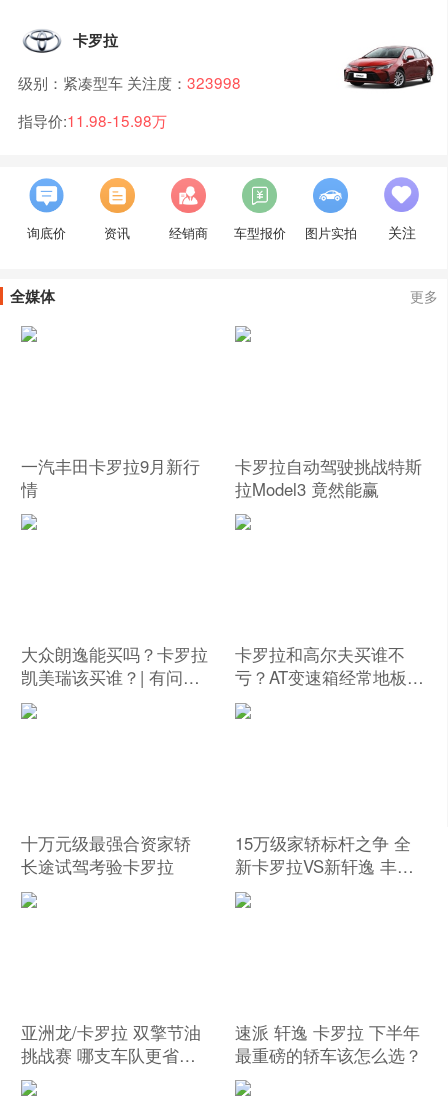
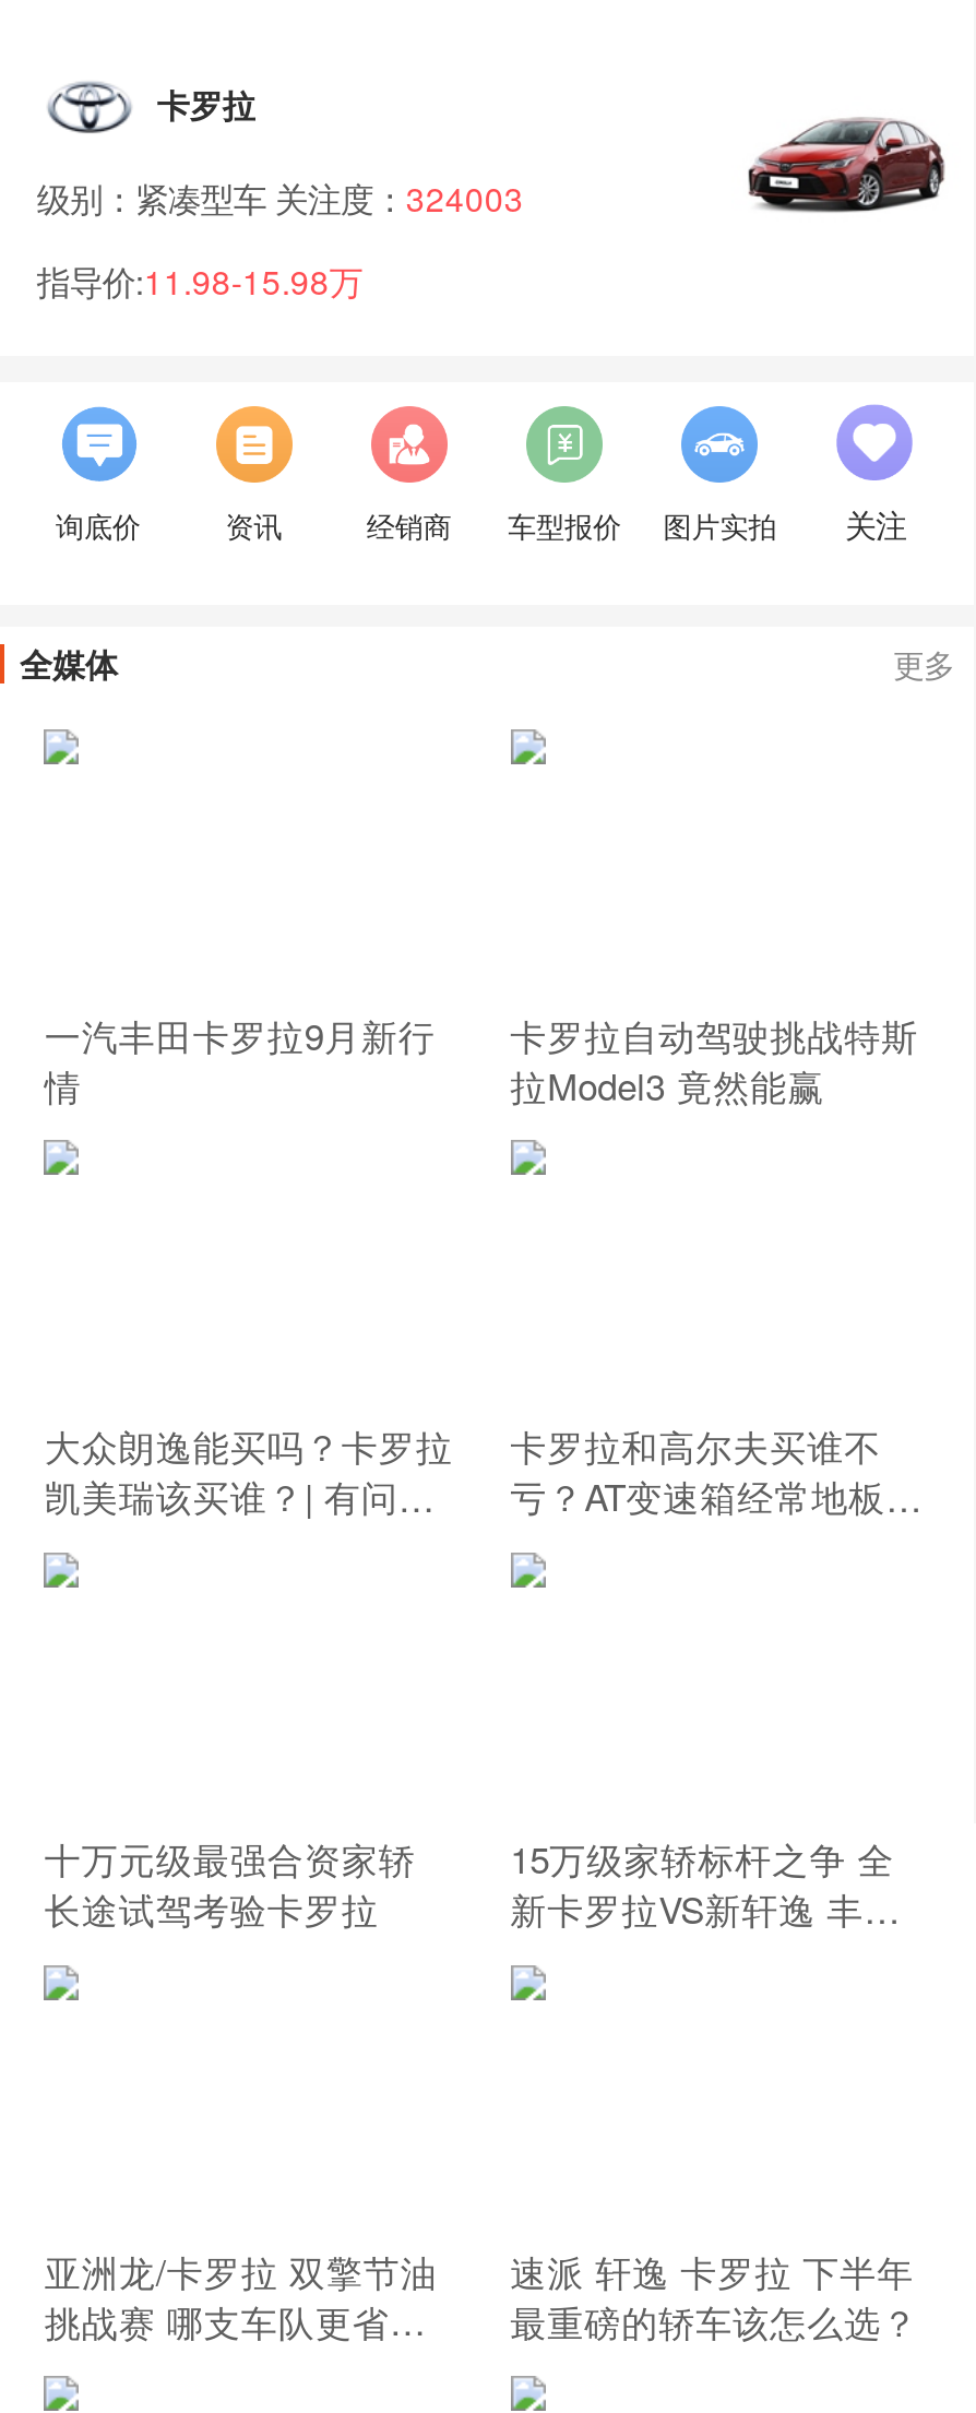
- 级别：紧凑型车 关注度：323998
+ 级别：紧凑型车 关注度：324003
